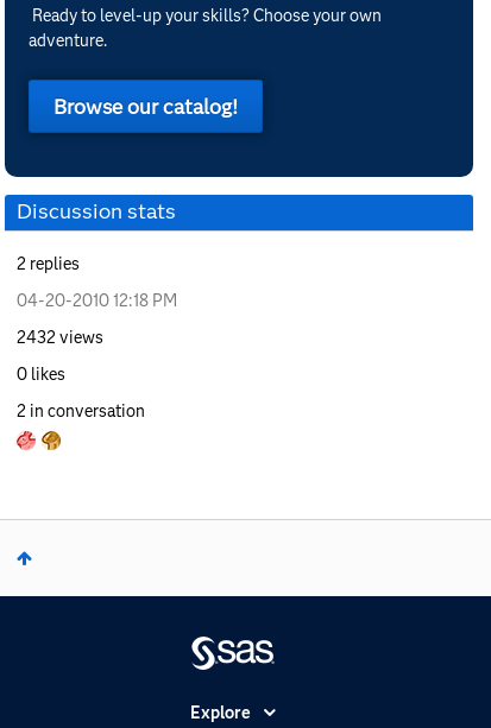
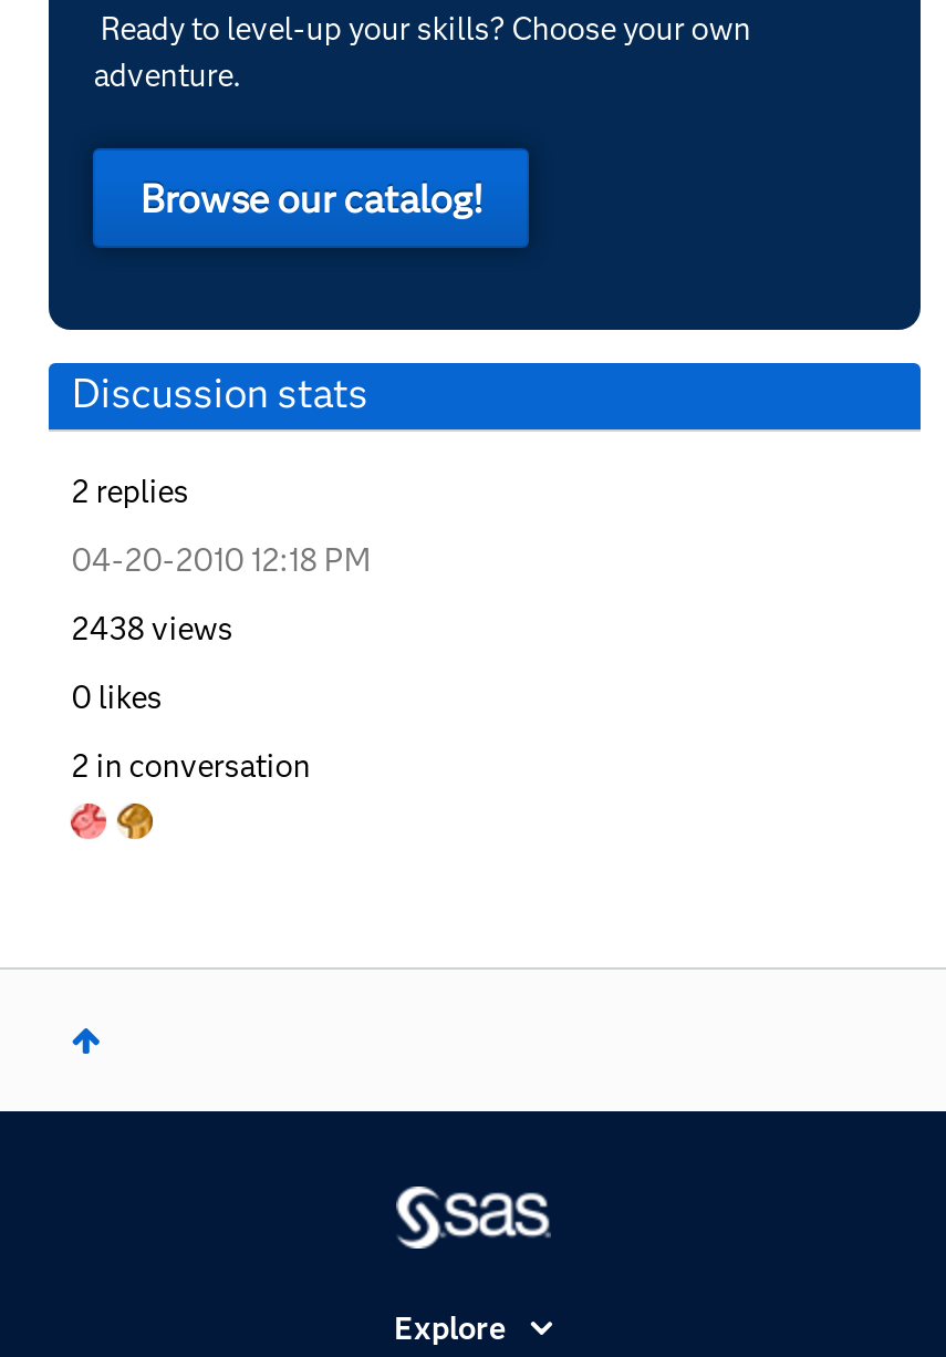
- 2432 views
+ 2438 views
